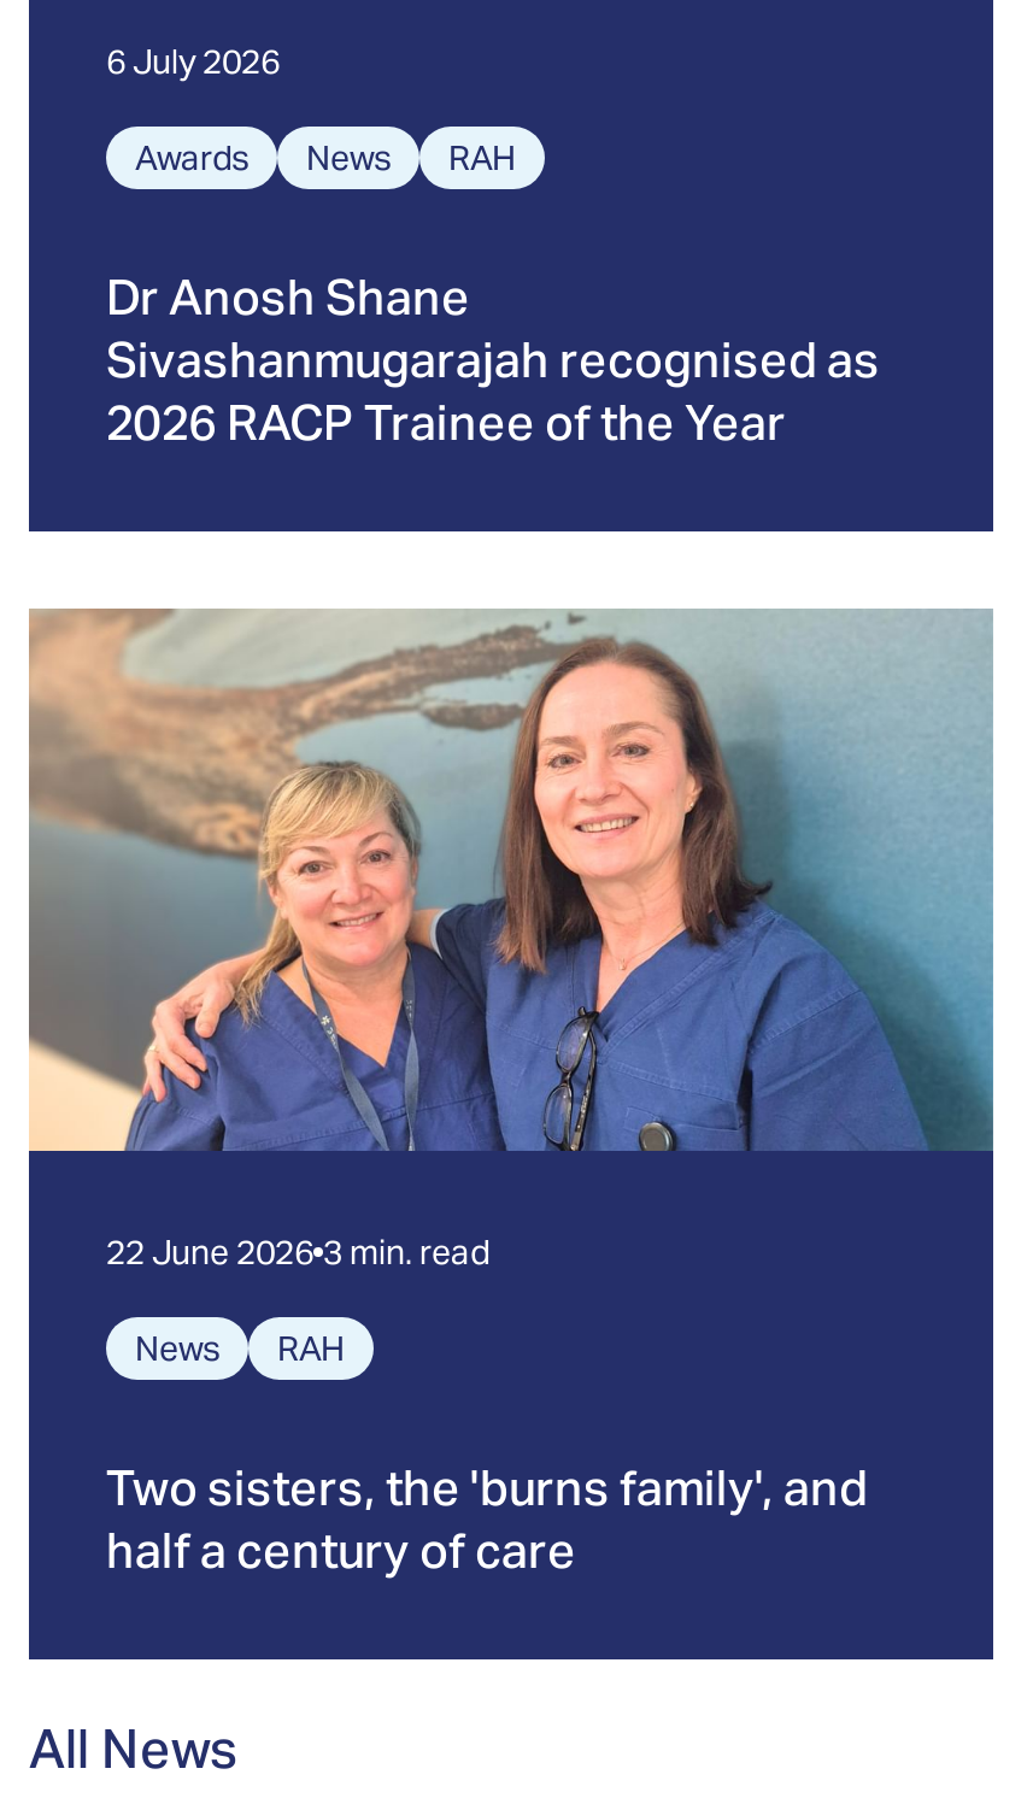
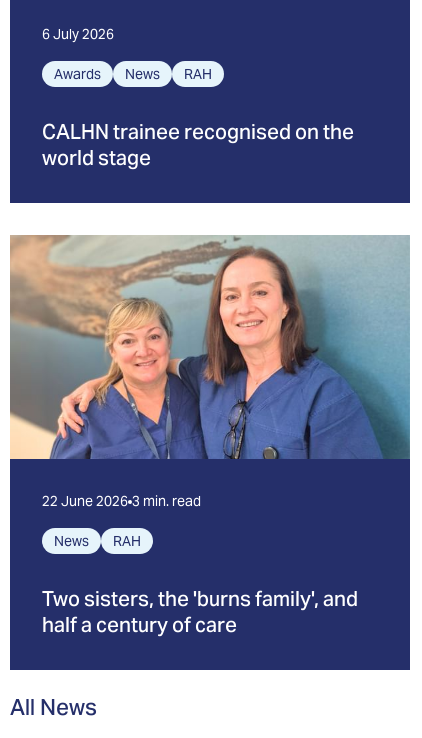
- Dr Anosh Shane
- Sivashanmugarajah recognised as
- 2026 RACP Trainee of the Year
+ CALHN trainee recognised on the
+ world stage
